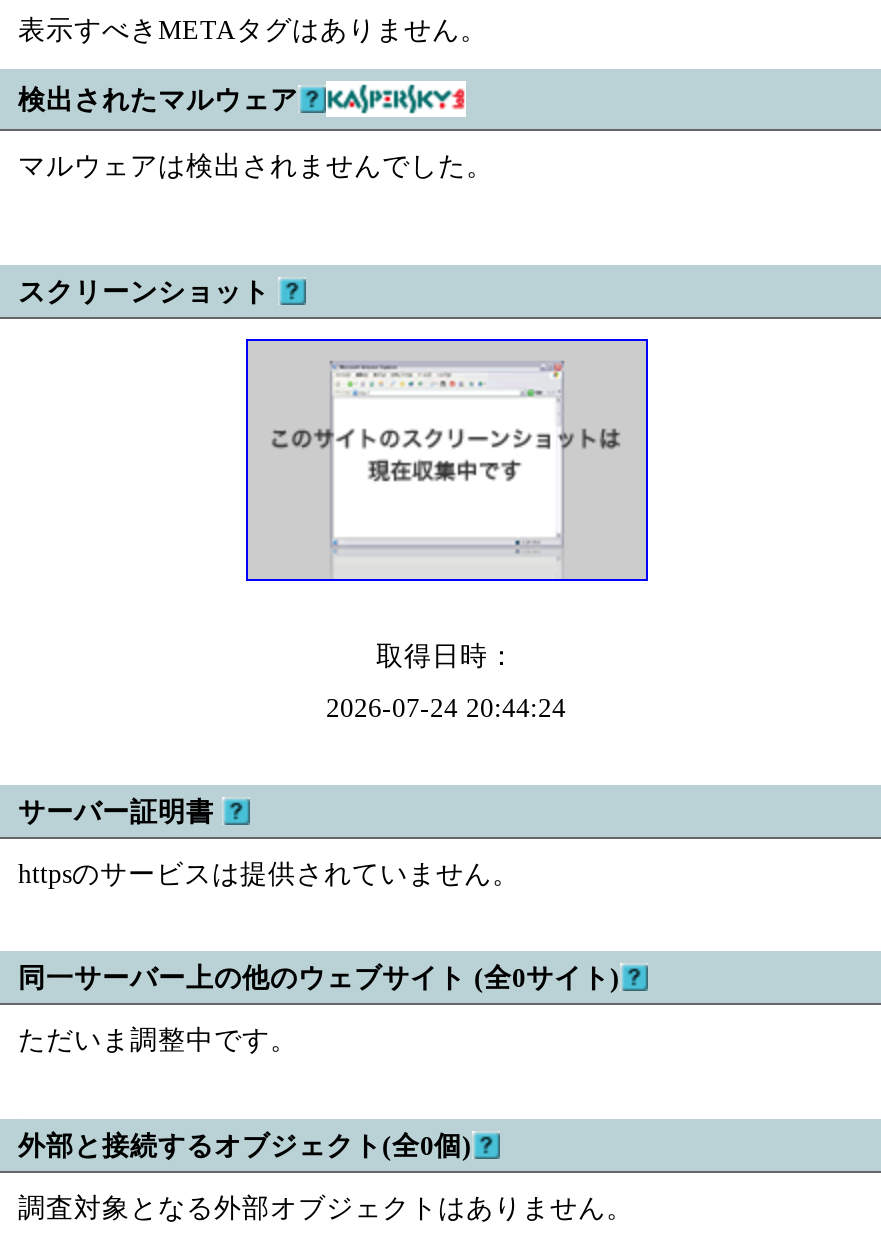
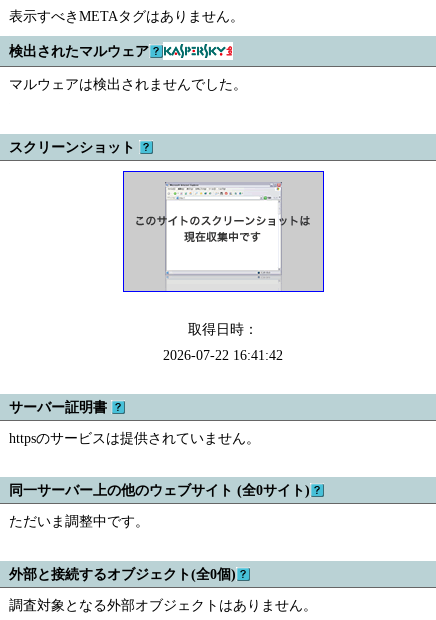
- 2026-07-24 20:44:24
+ 2026-07-22 16:41:42
